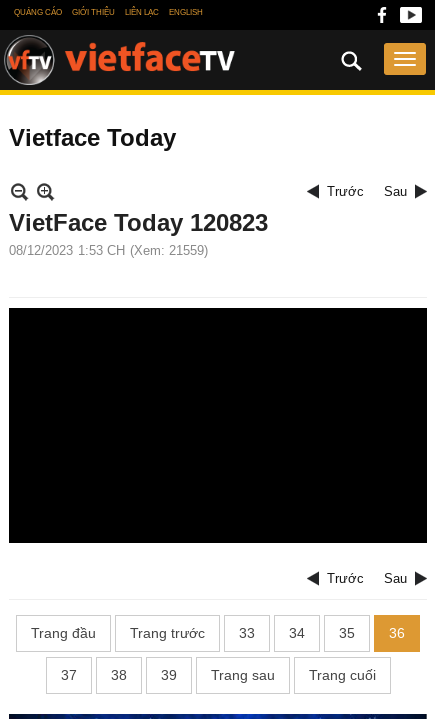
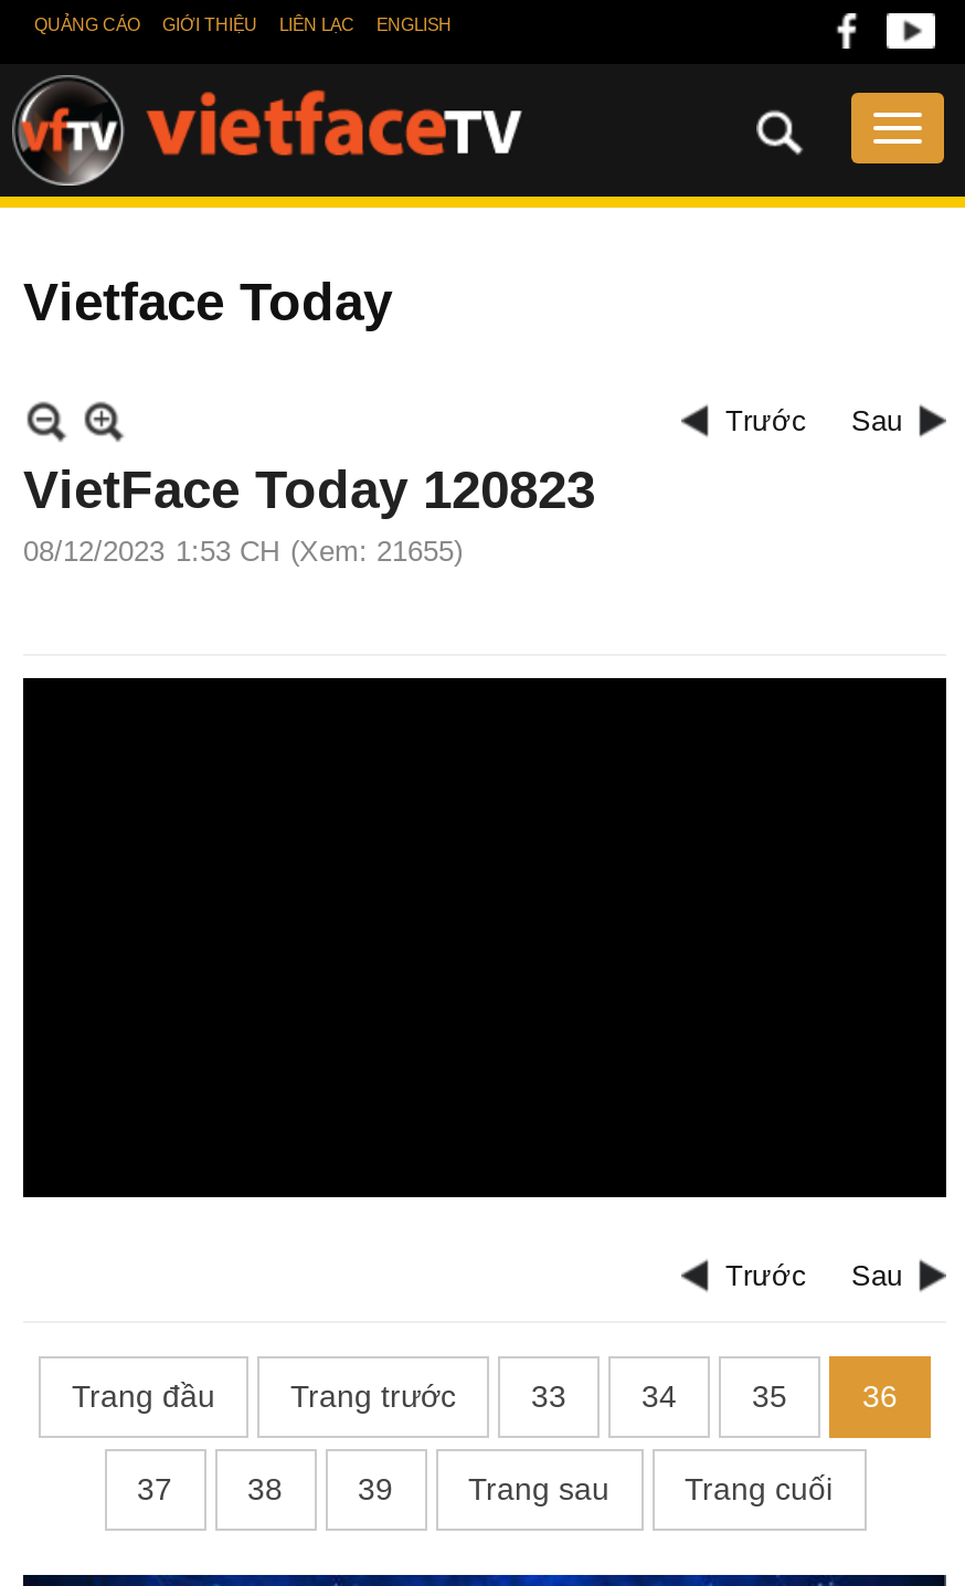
- 08/12/2023 1:53 CH (Xem: 21559)
+ 08/12/2023 1:53 CH (Xem: 21655)
